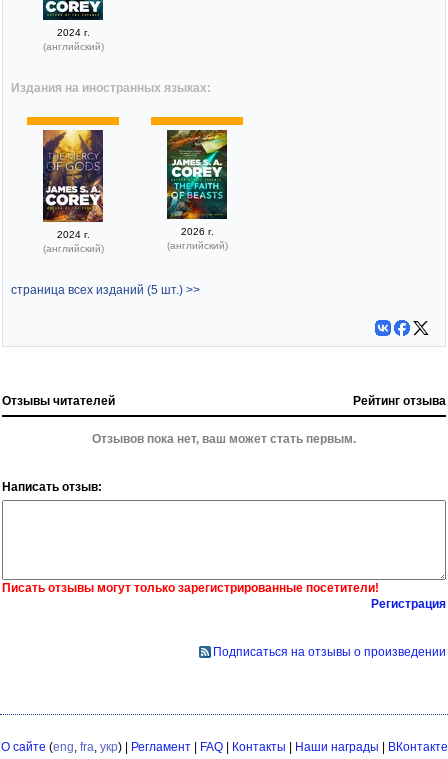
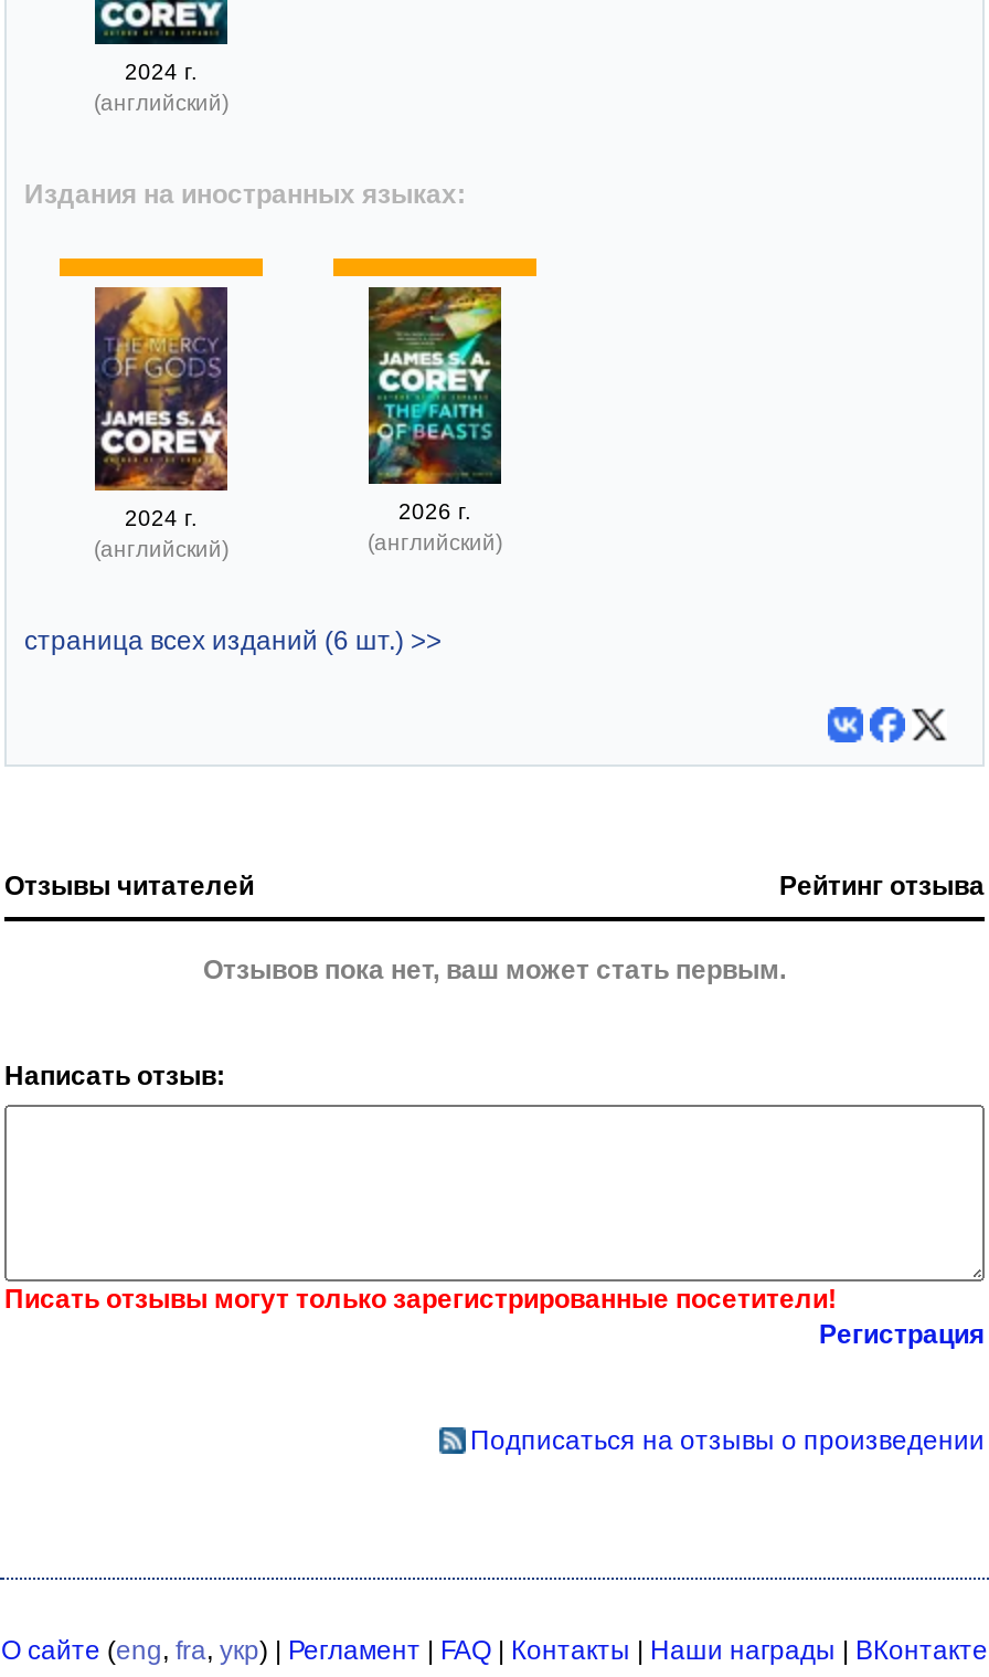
- страница всех изданий (5 шт.) >>
+ страница всех изданий (6 шт.) >>
